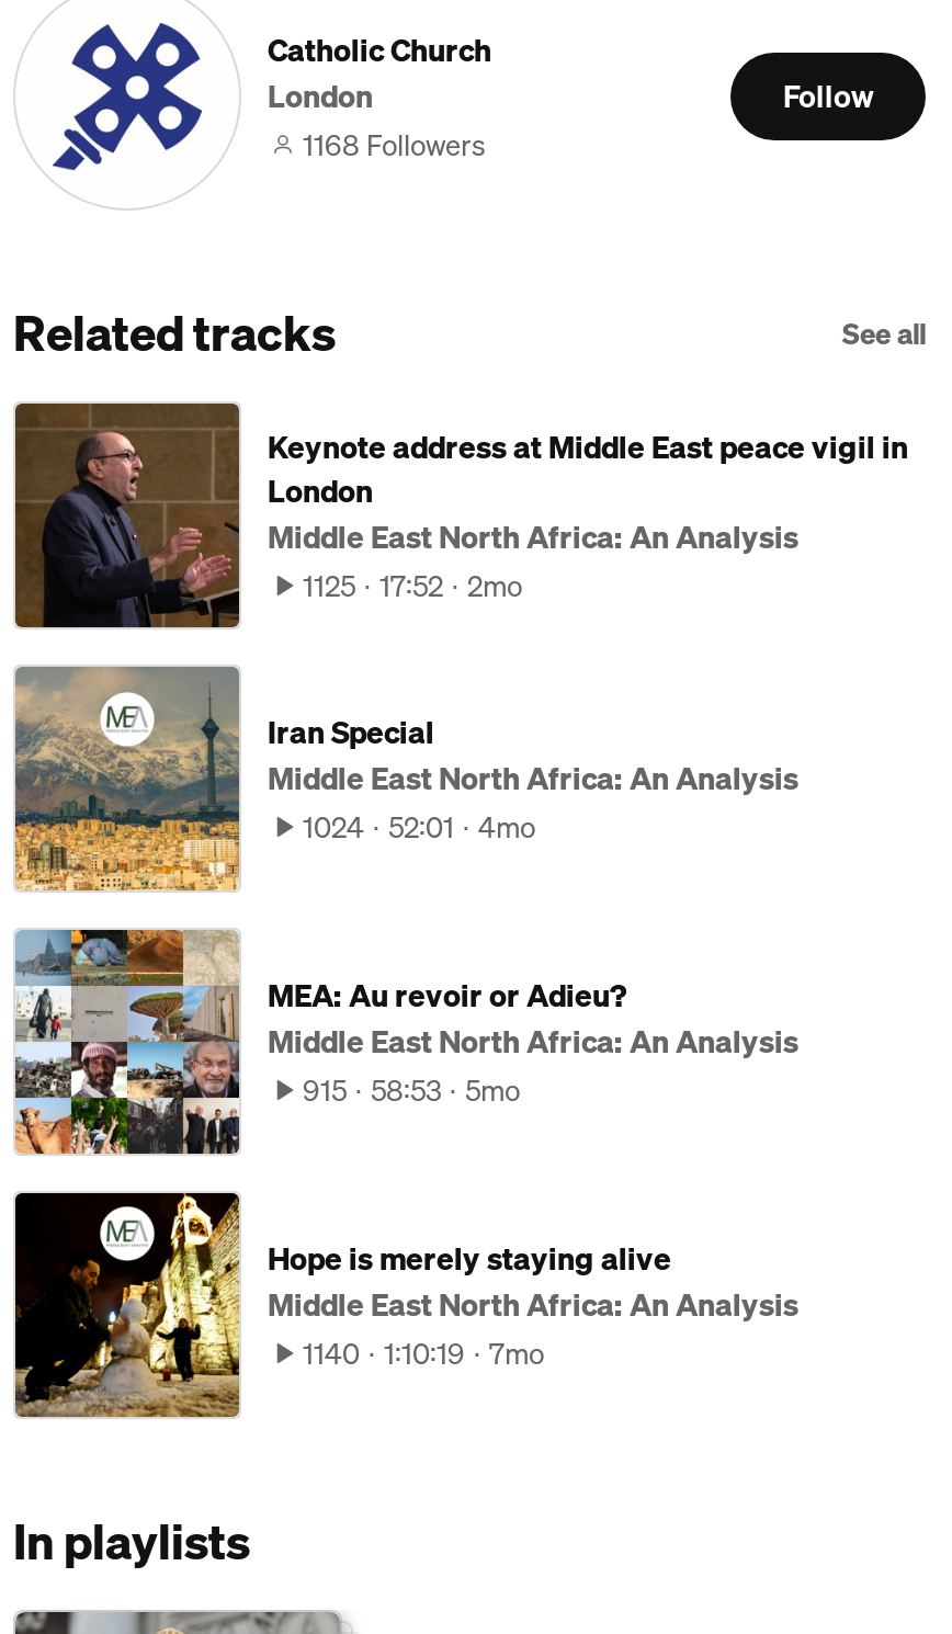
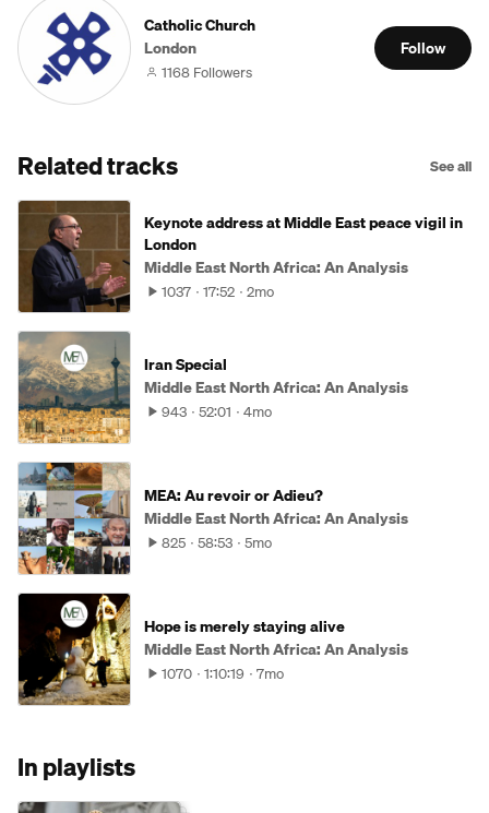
- 1125 17:52 2mo
+ 1037 17:52 2mo

- 1024 52:01 4mo
+ 943 52:01 4mo

- 915 58:53 5mo
+ 825 58:53 5mo

- 1140 1:10:19 7mo
+ 1070 1:10:19 7mo
